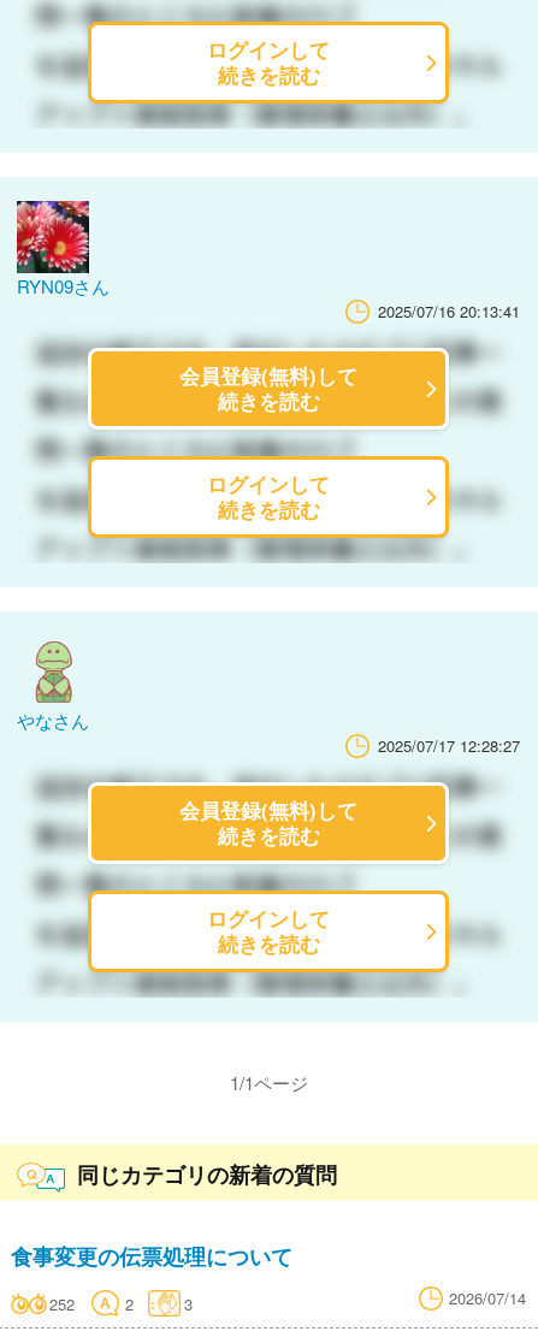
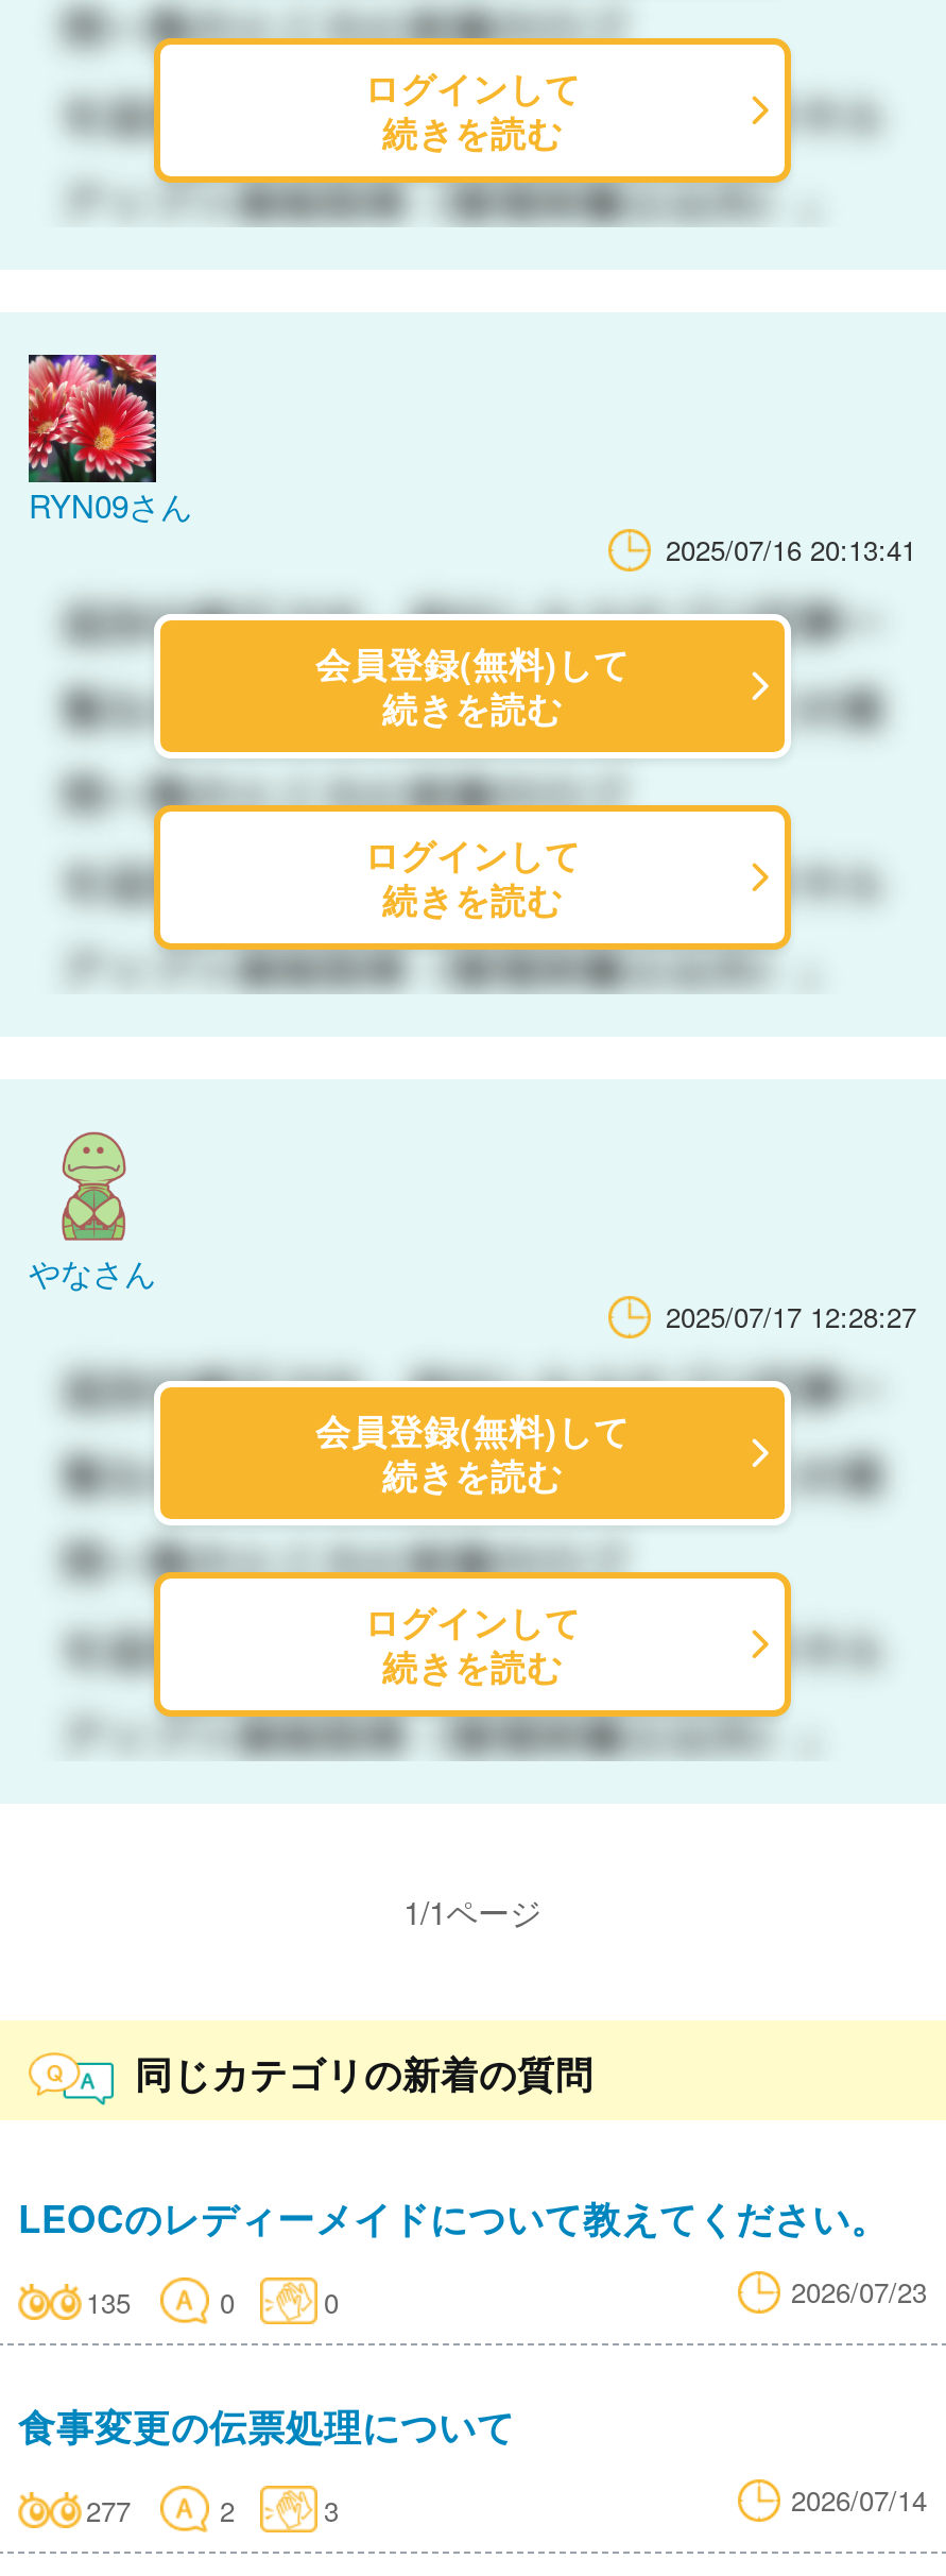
+ LEOCのレディーメイドについて教えてください。
+ 135
+ 0
+ 0
+ 2026/07/23

- 252
+ 277
